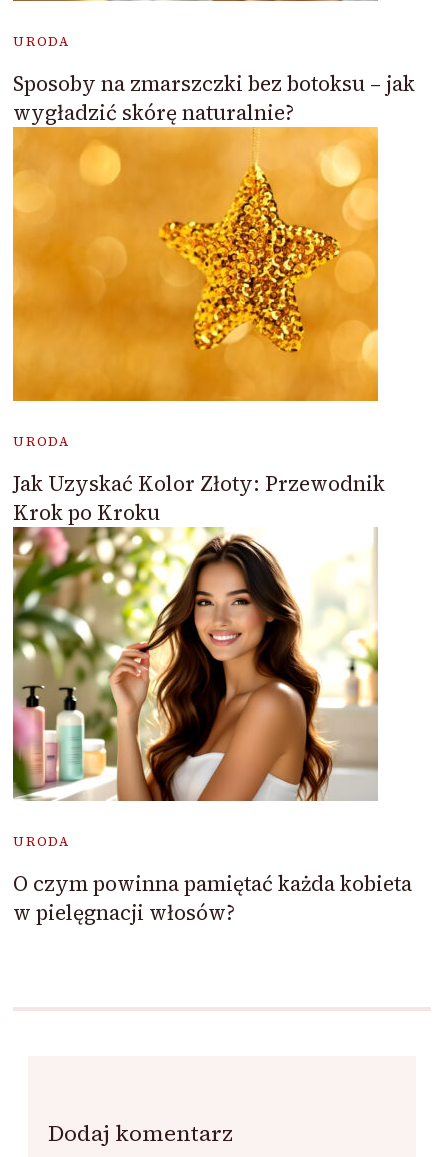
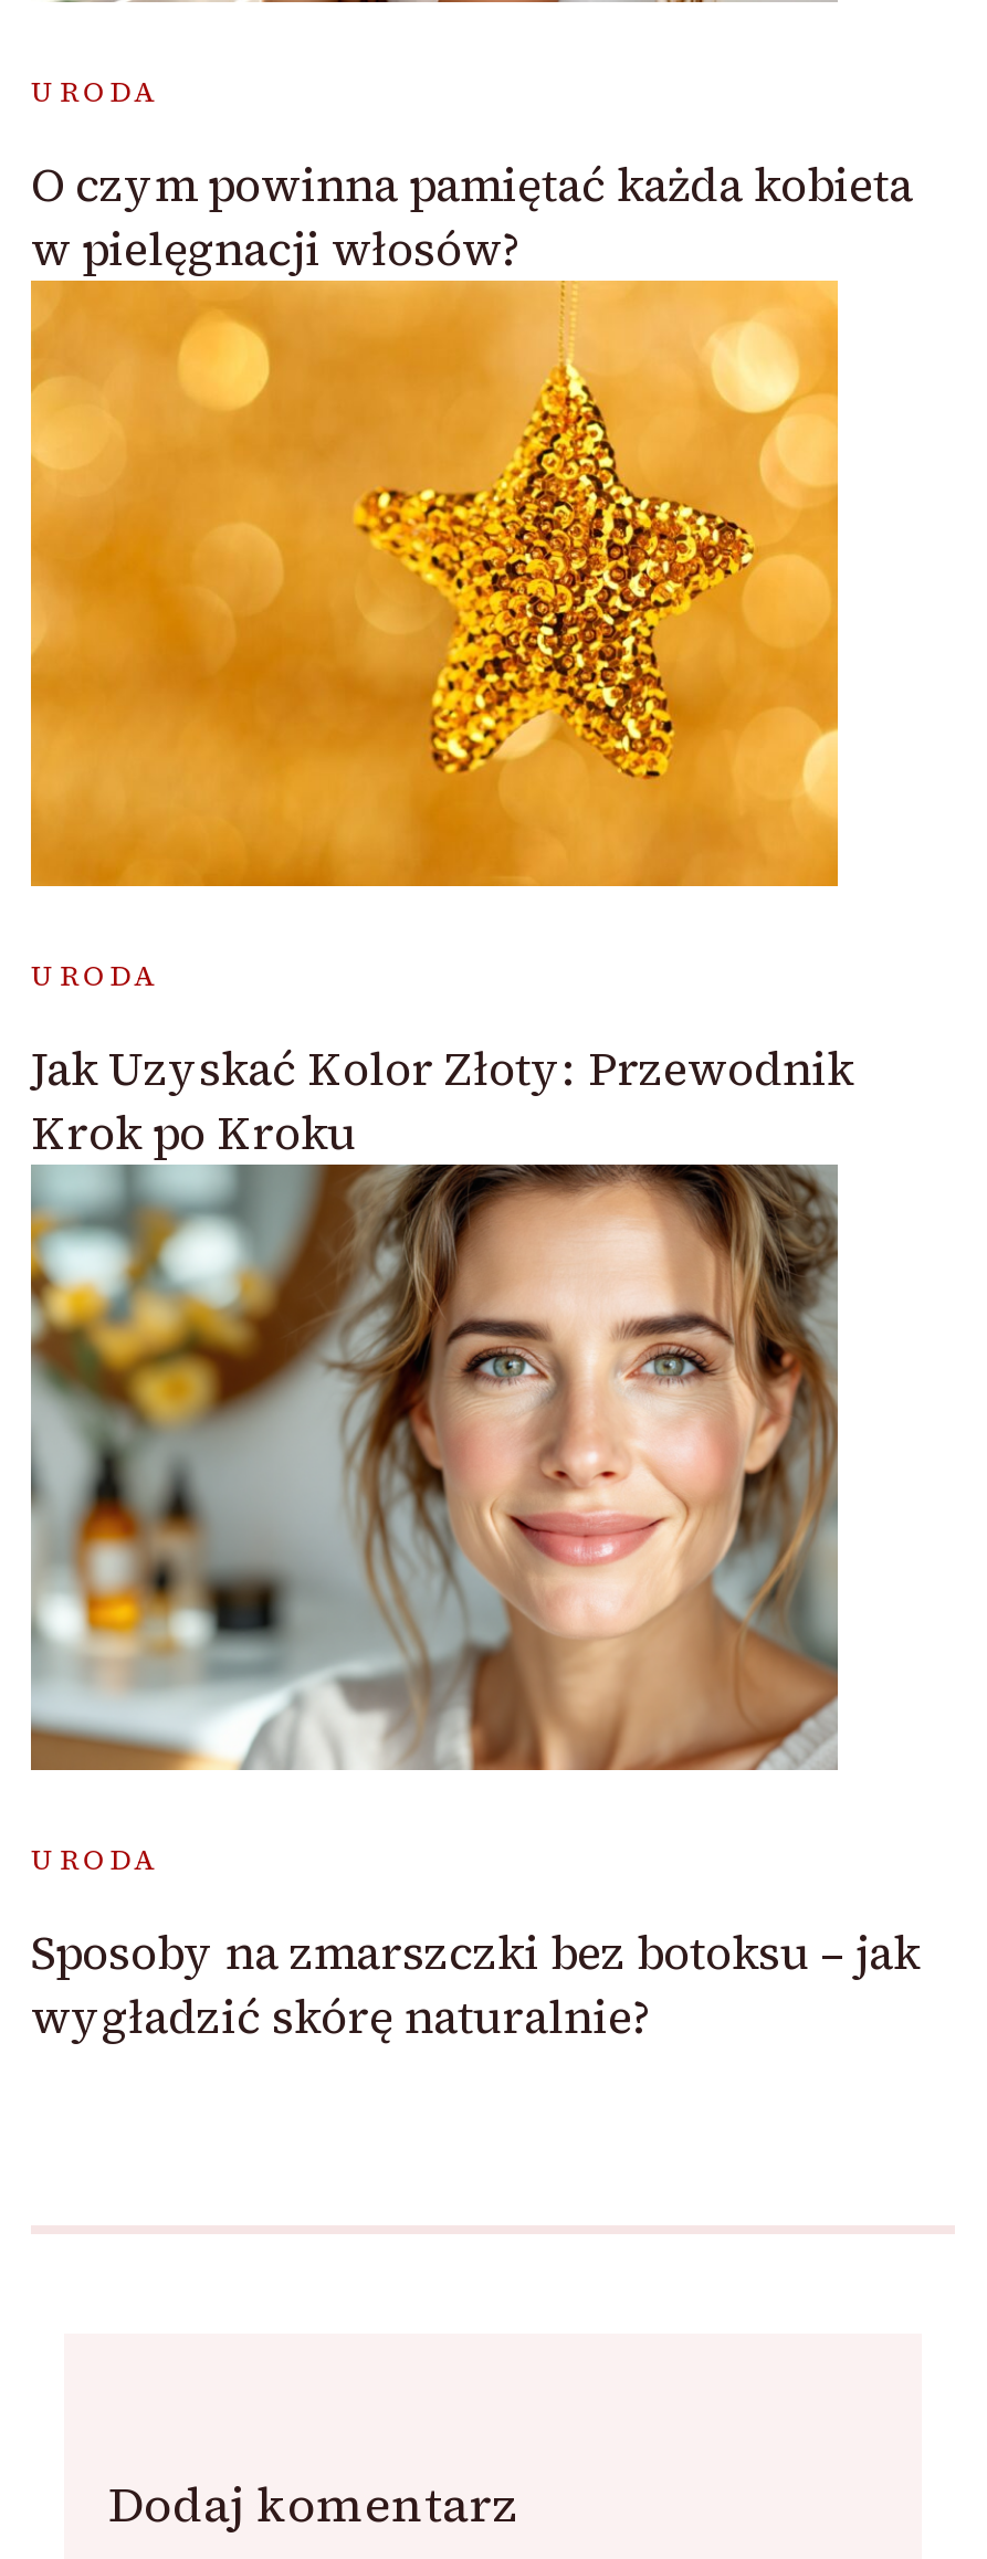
moved down: Sposoby na zmarszczki bez botoksu – jak | wygładzić skórę naturalnie?

- [image]
+ [image]

moved up: O czym powinna pamiętać każda kobieta | w pielęgnacji włosów?
